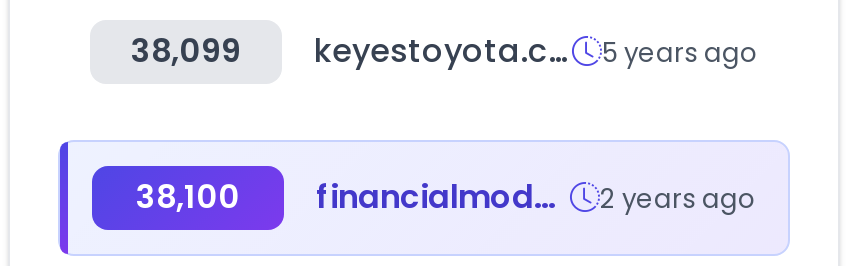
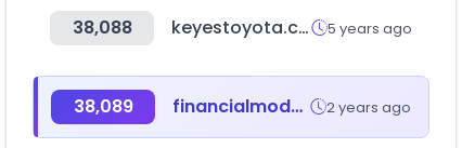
- 38,099
+ 38,088

- 38,100
+ 38,089
